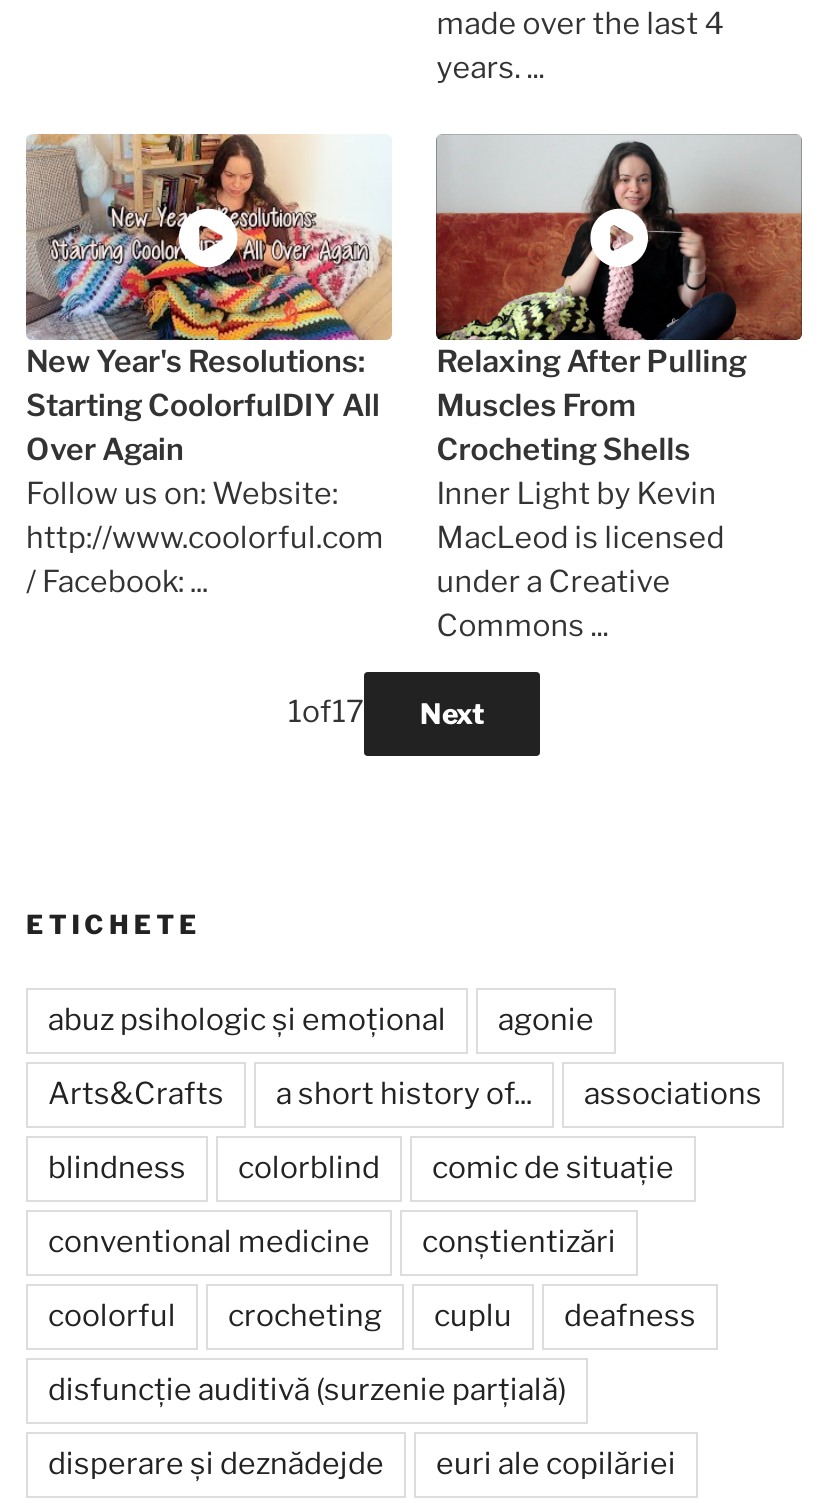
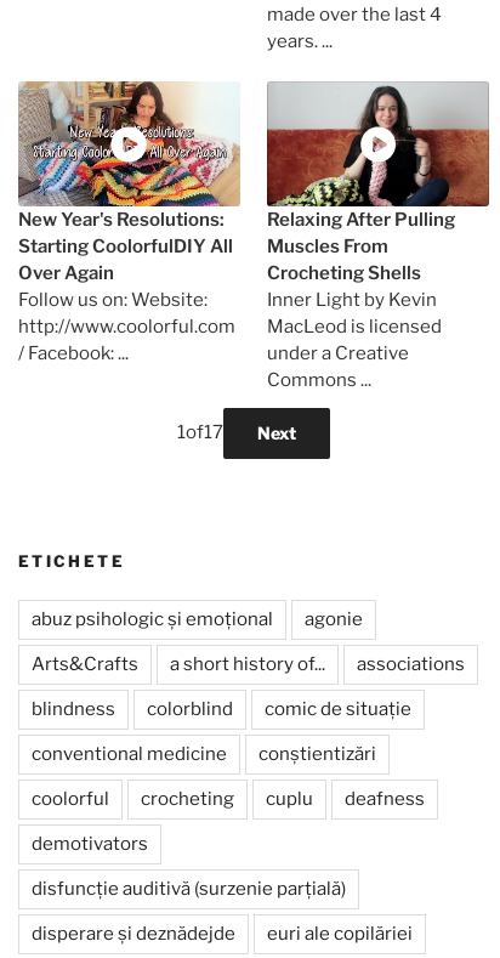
+ demotivators
